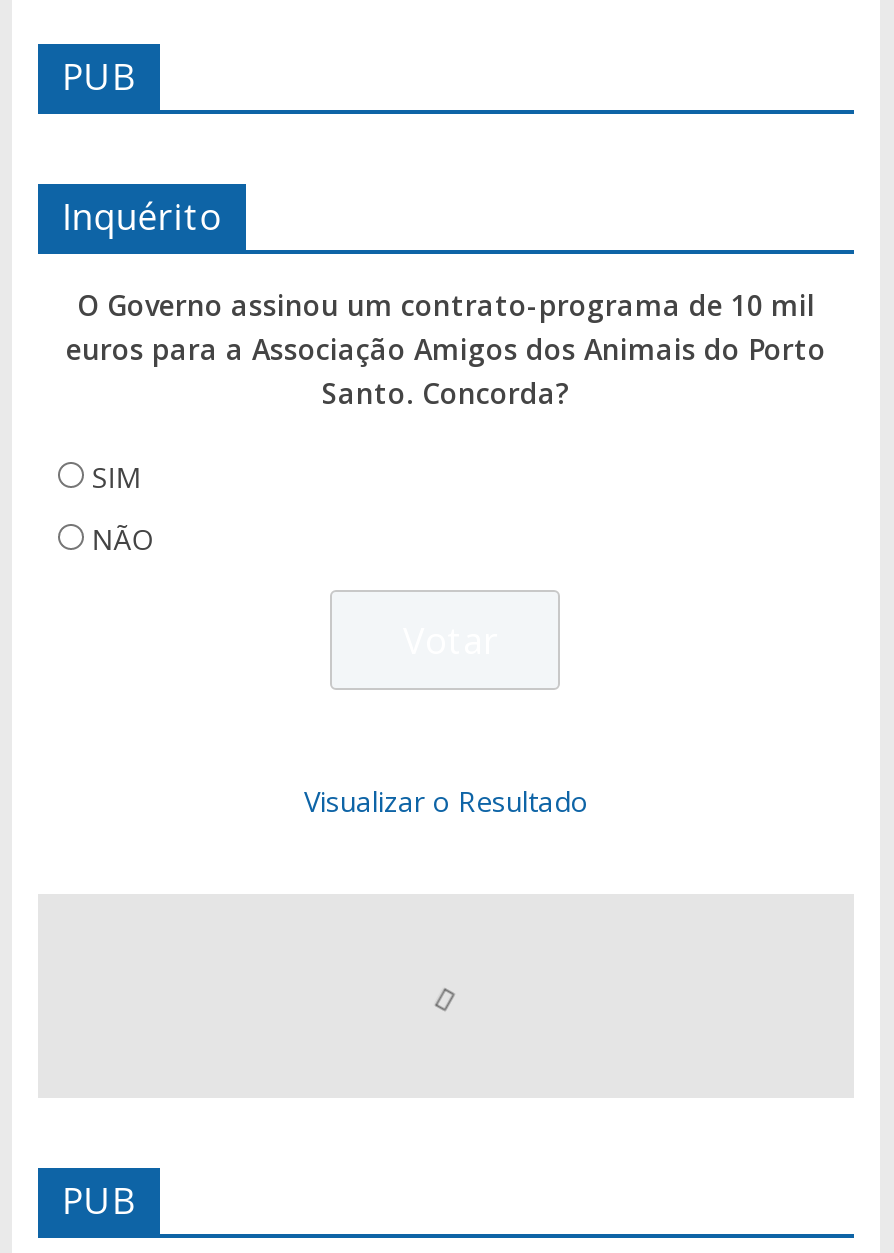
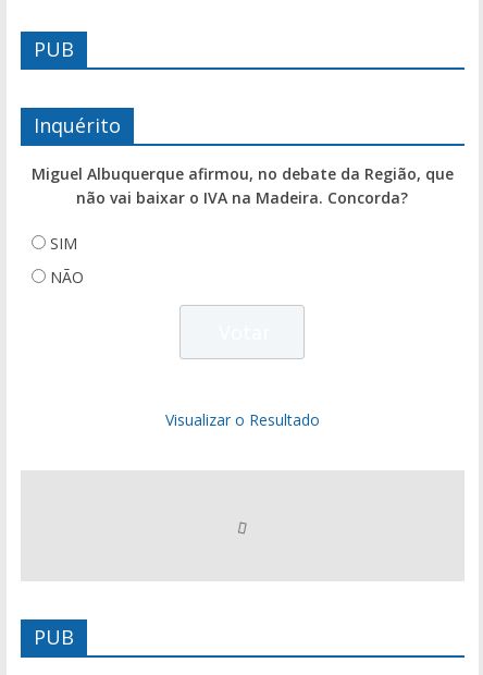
- O Governo assinou um contrato-programa de 10 mil
- euros para a Associação Amigos dos Animais do Porto
- Santo. Concorda?
+ Miguel Albuquerque afirmou, no debate da Região, que
+ não vai baixar o IVA na Madeira. Concorda?
